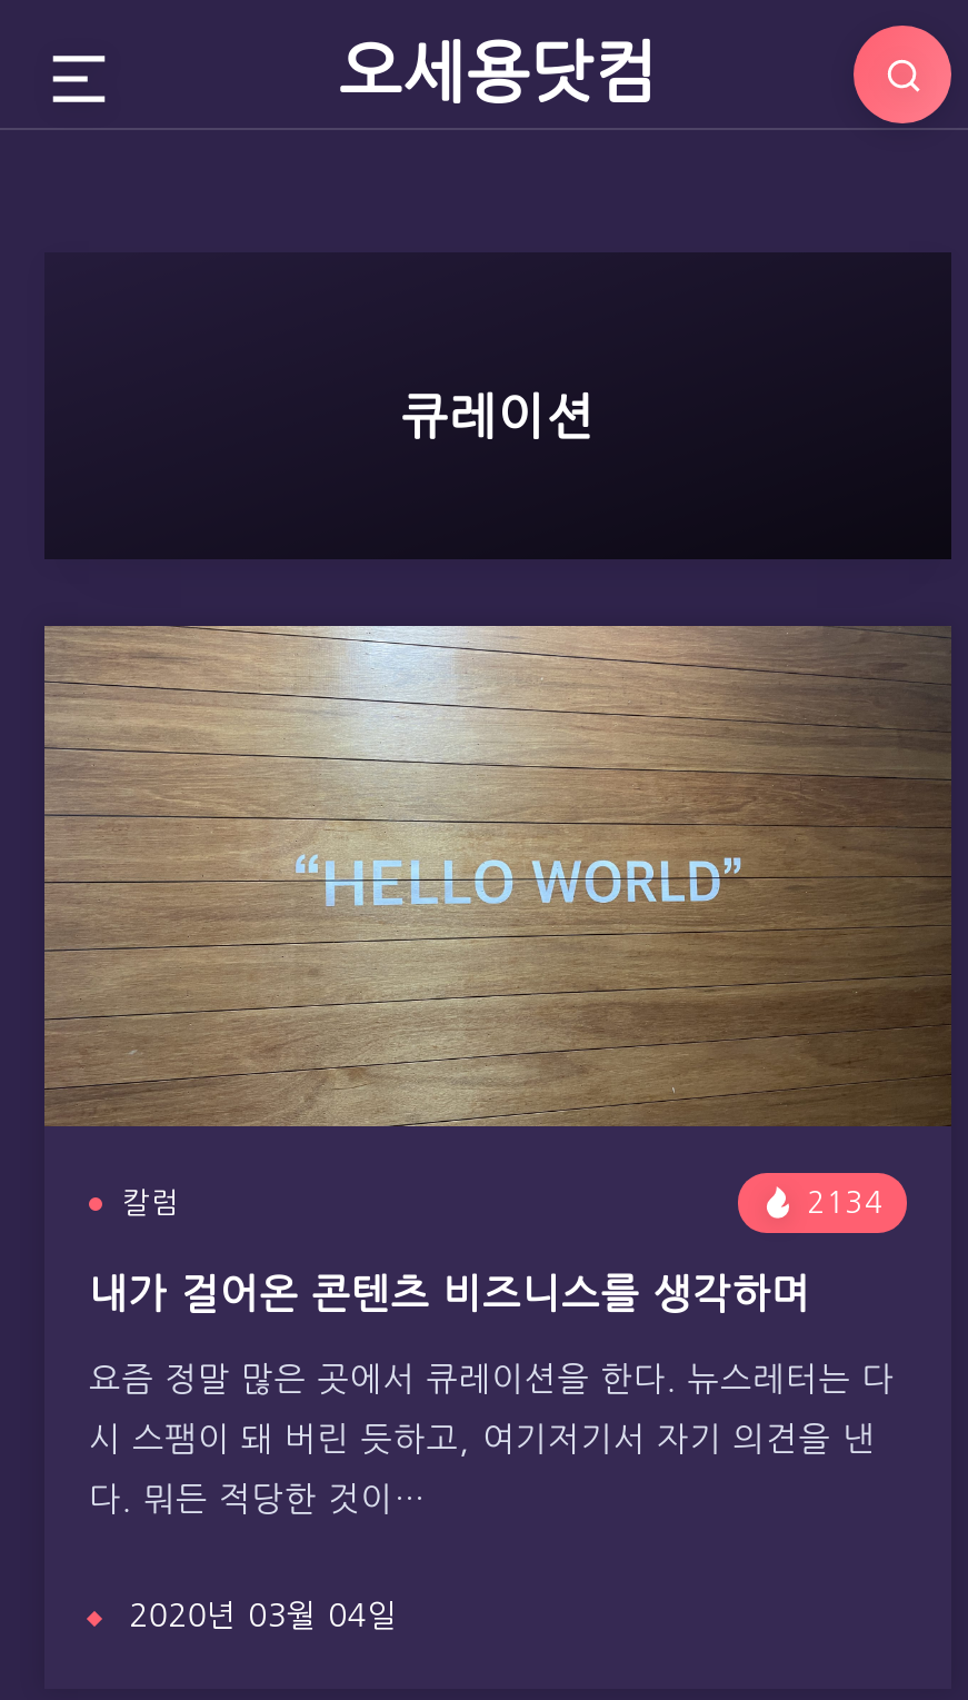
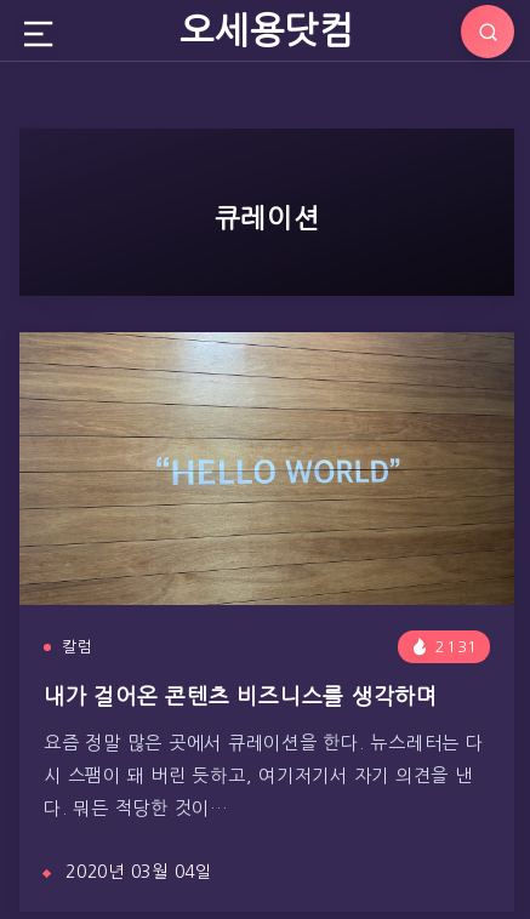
- 2134
+ 2131
